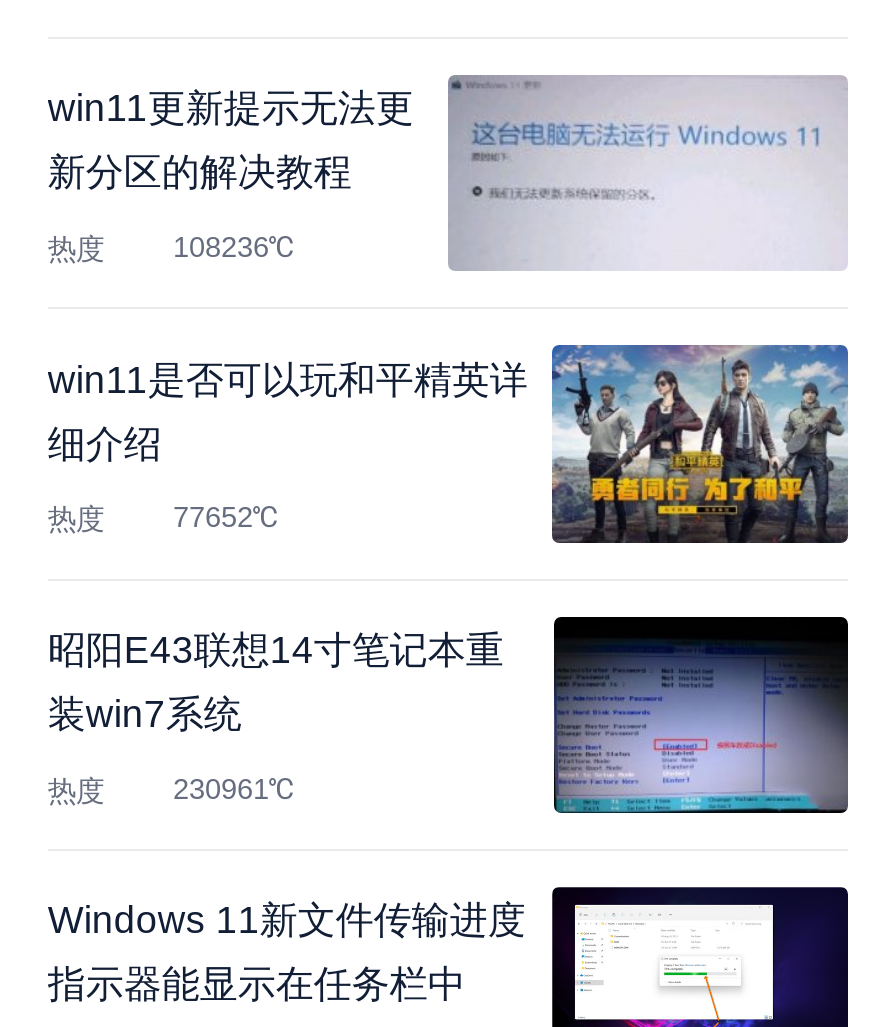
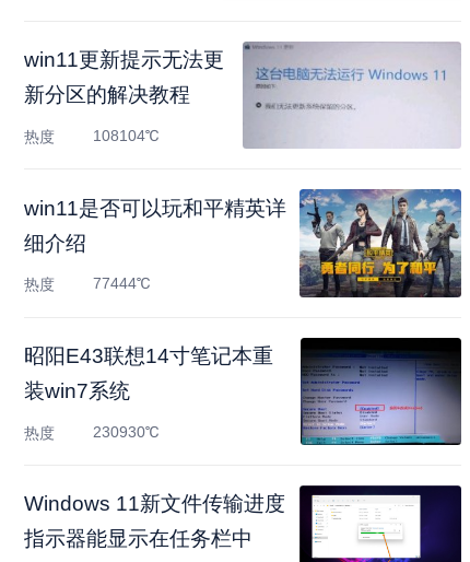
- 108236℃
+ 108104℃

- 77652℃
+ 77444℃

- 230961℃
+ 230930℃
